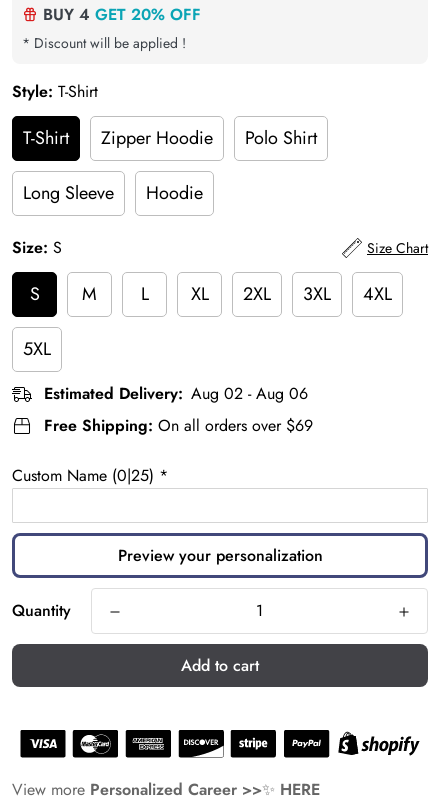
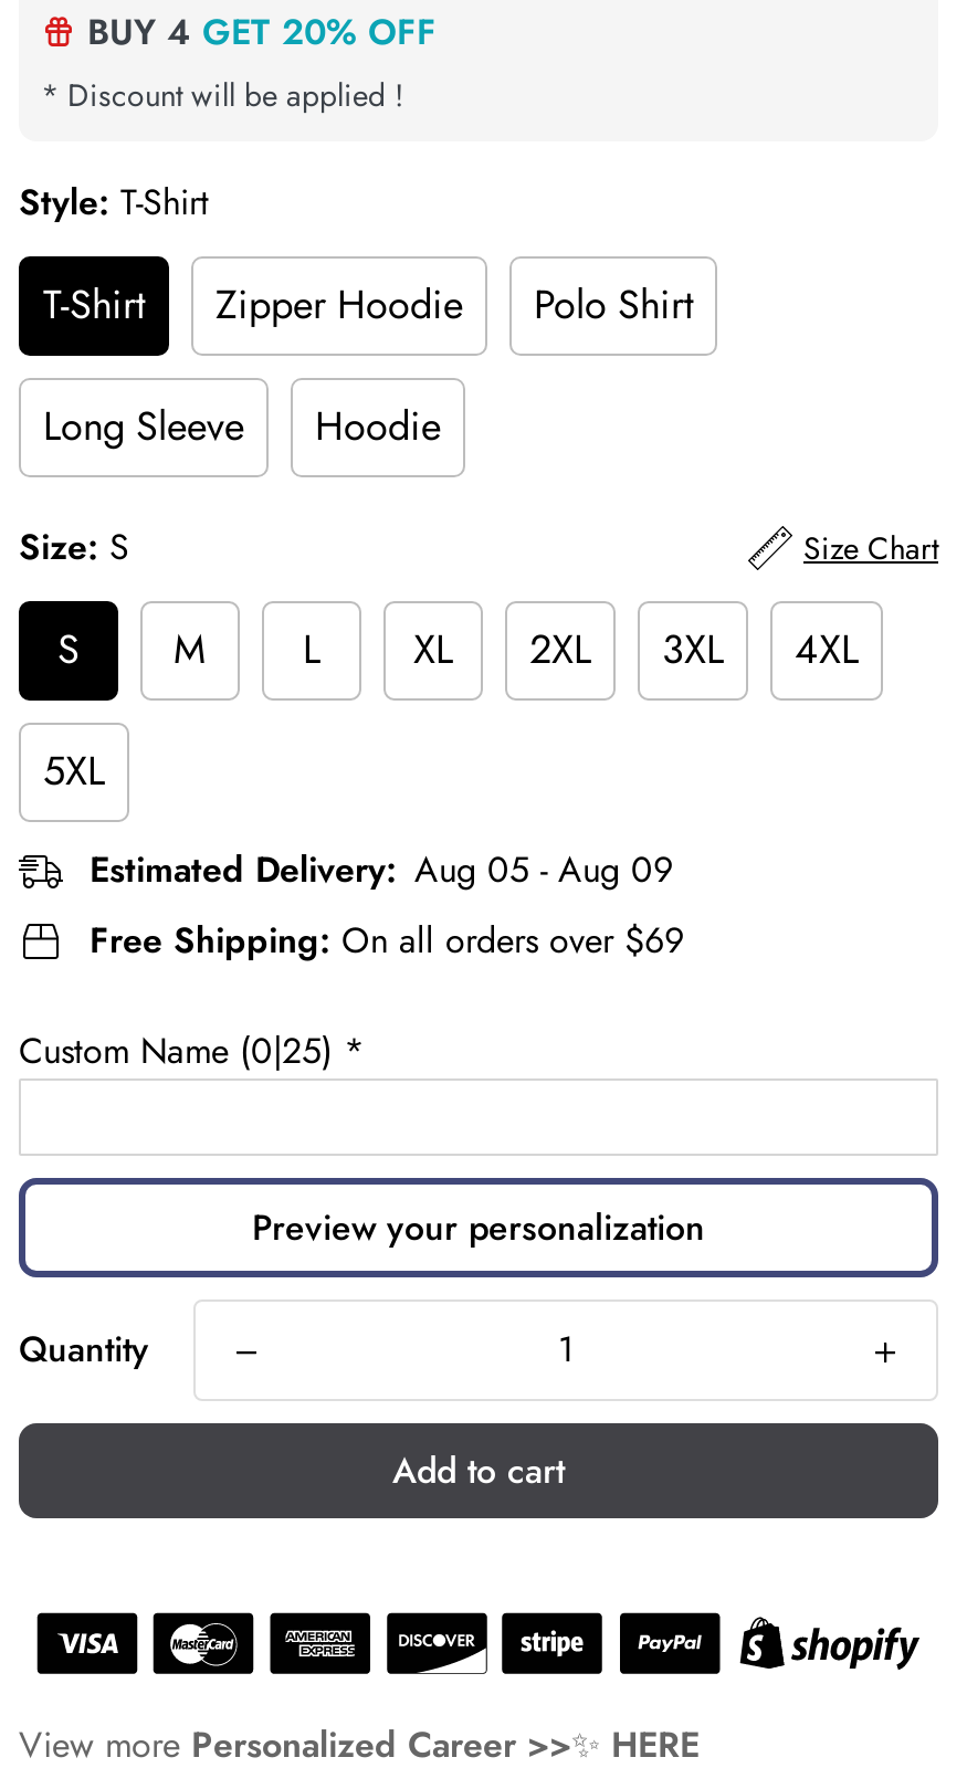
- Estimated Delivery: Aug 02 - Aug 06
+ Estimated Delivery: Aug 05 - Aug 09
